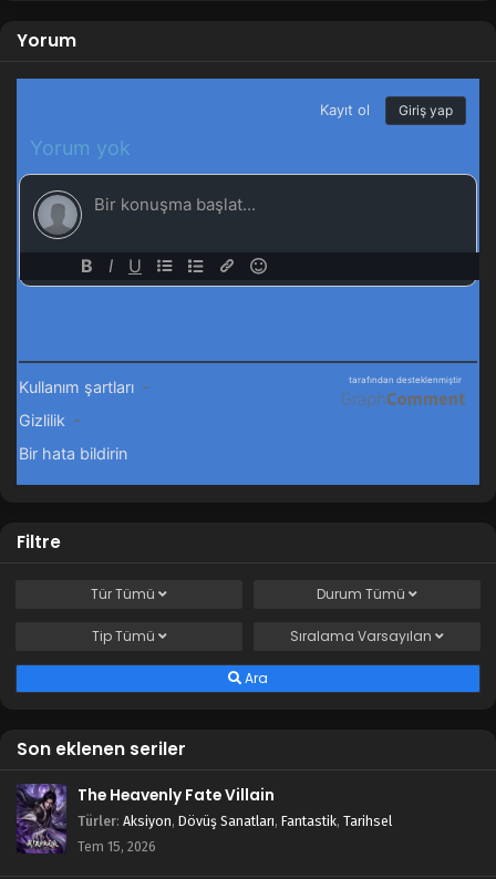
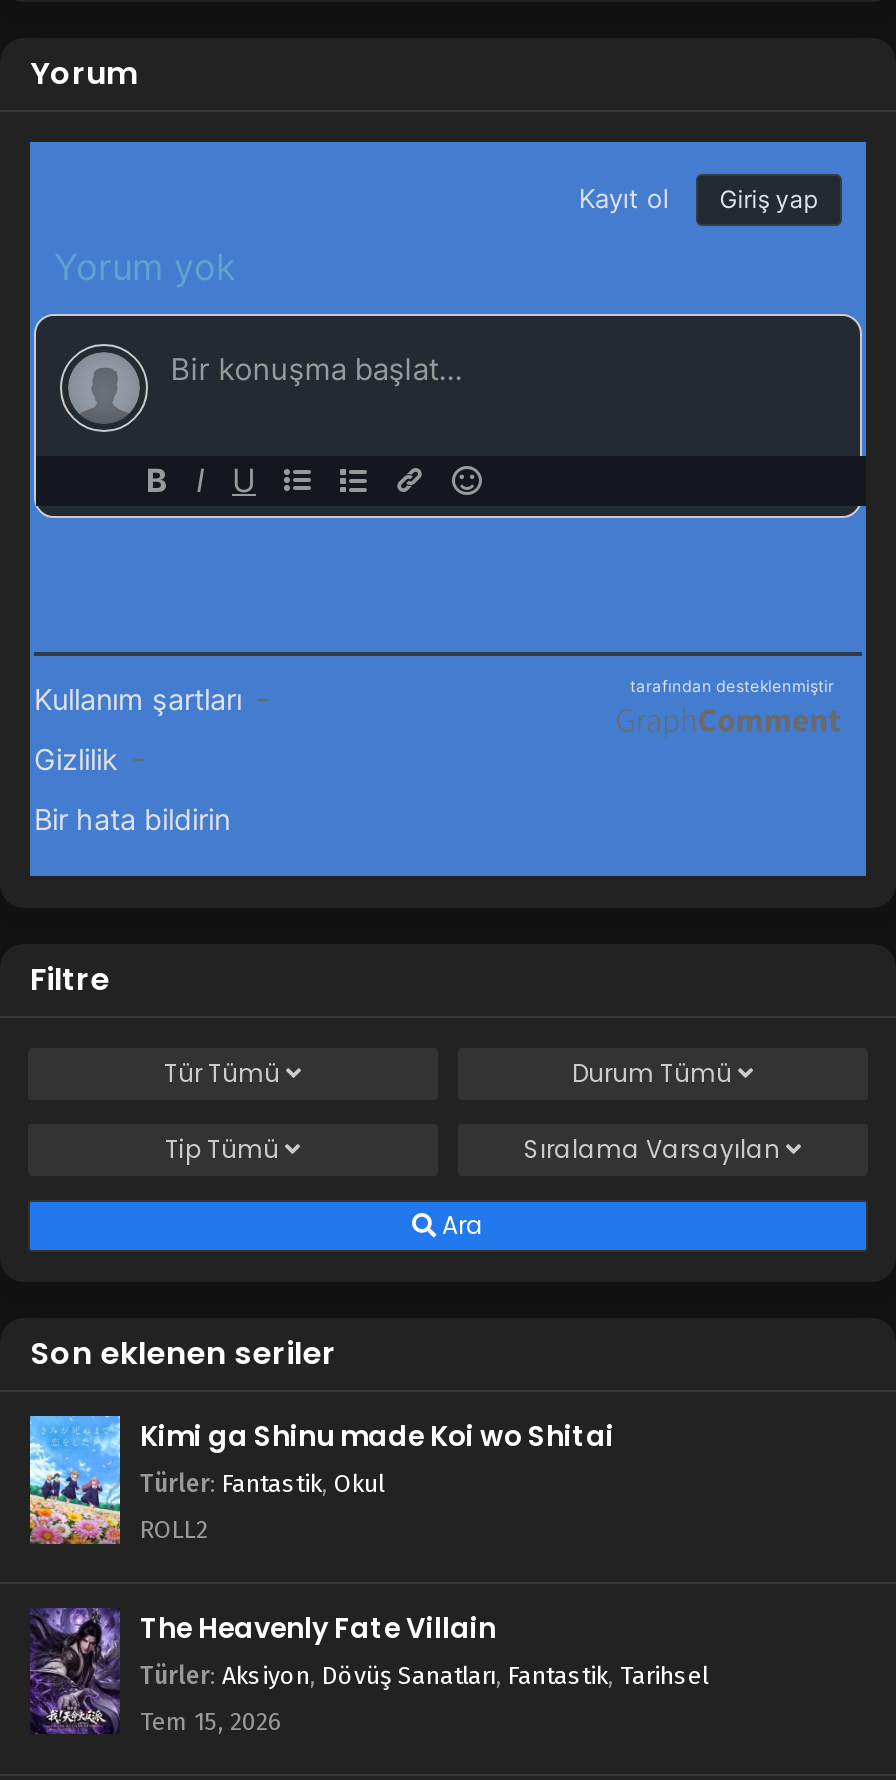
+ [image]
+ Kimi ga Shinu made Koi wo Shitai
+ Türler: Fantastik, Okul
+ ROLL2
